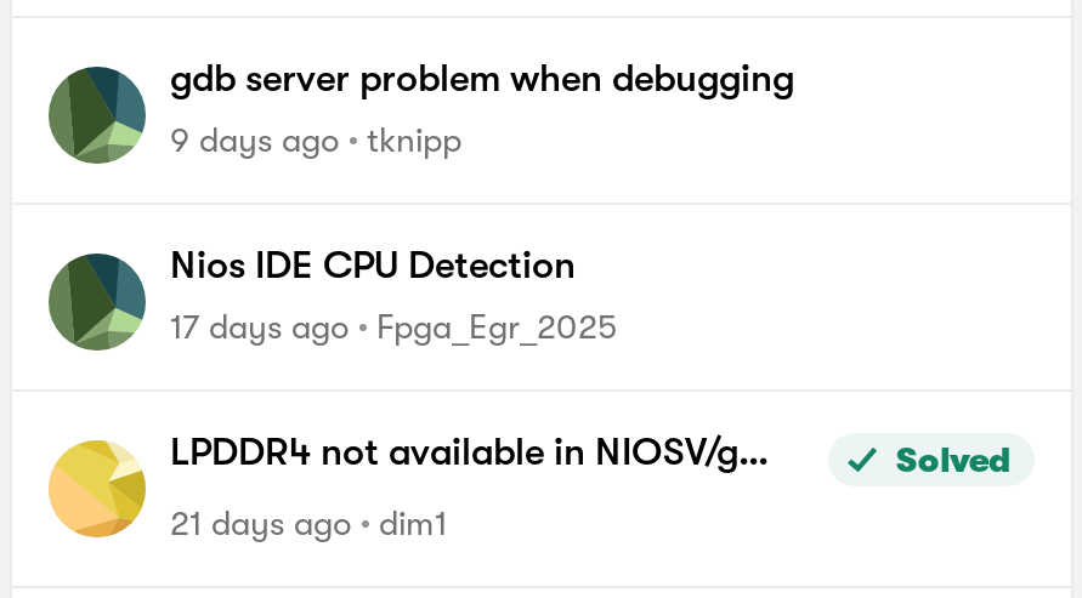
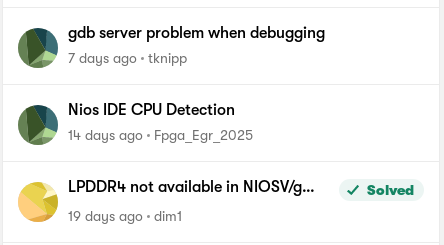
- 9 days ago tknipp
+ 7 days ago tknipp

- 17 days ago Fpga_Egr_2025
+ 14 days ago Fpga_Egr_2025

- 21 days ago
+ 19 days ago
